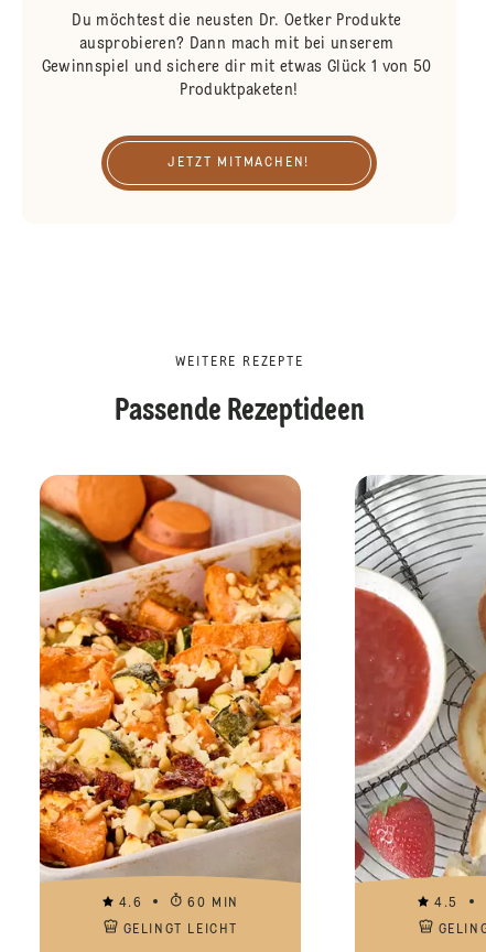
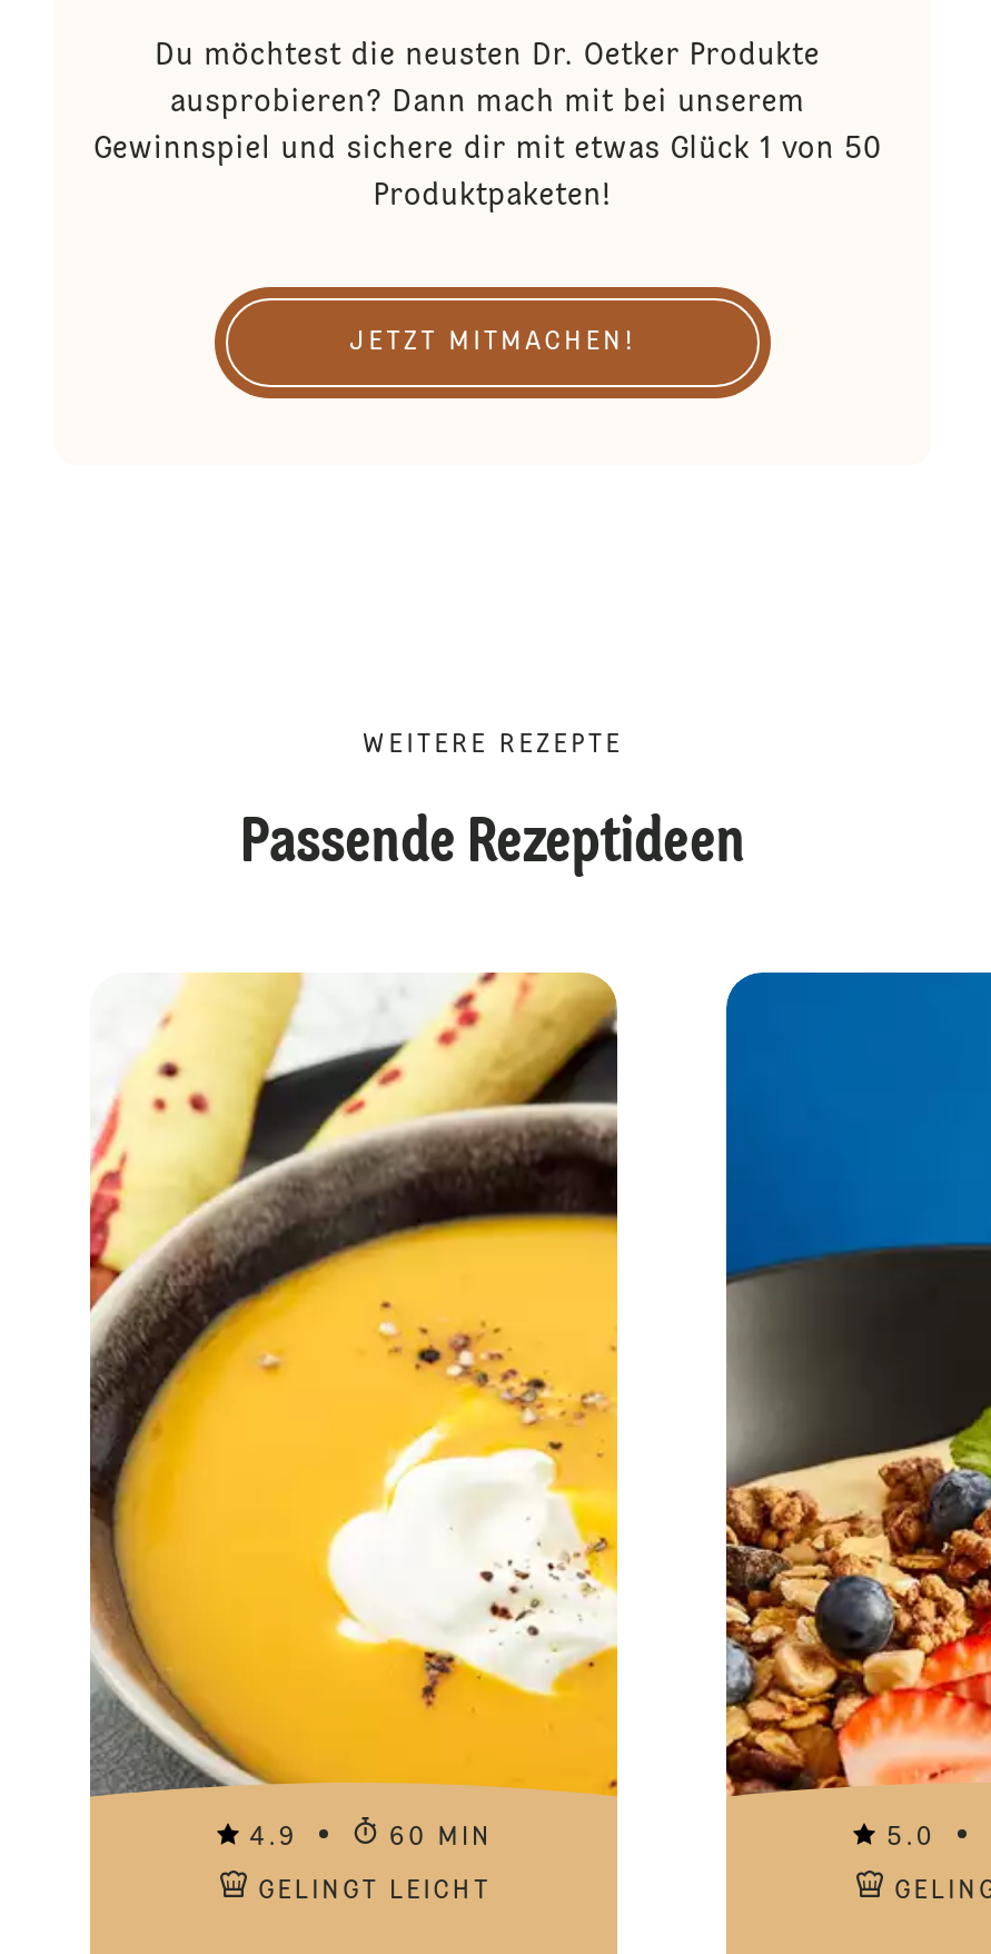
- [image]
- 4.6
+ [image]
+ 4.9

- [image]
- 4.5
+ [image]
+ 5.0
